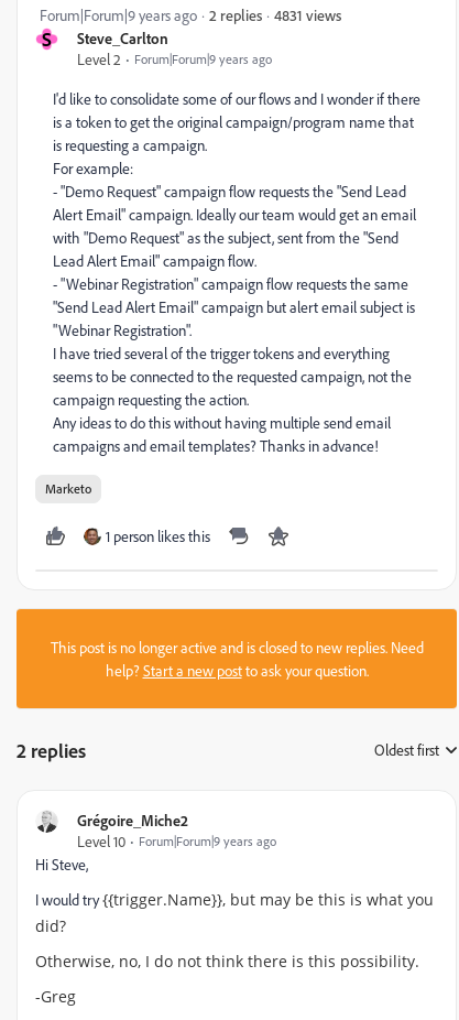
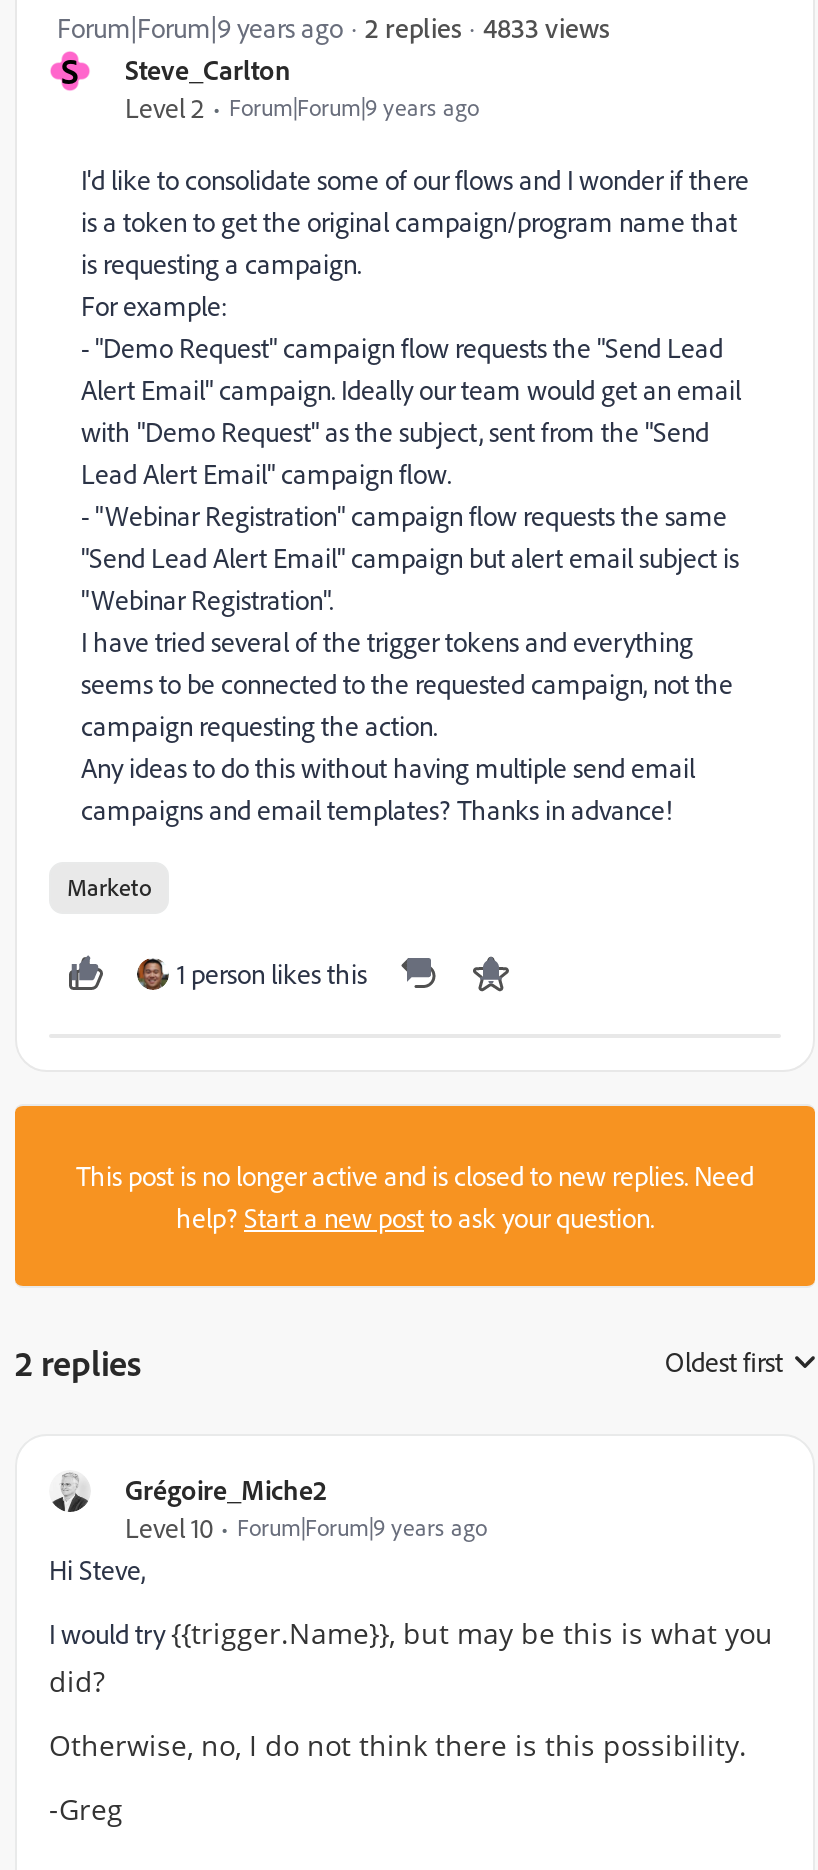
- 4831 views
+ 4833 views
